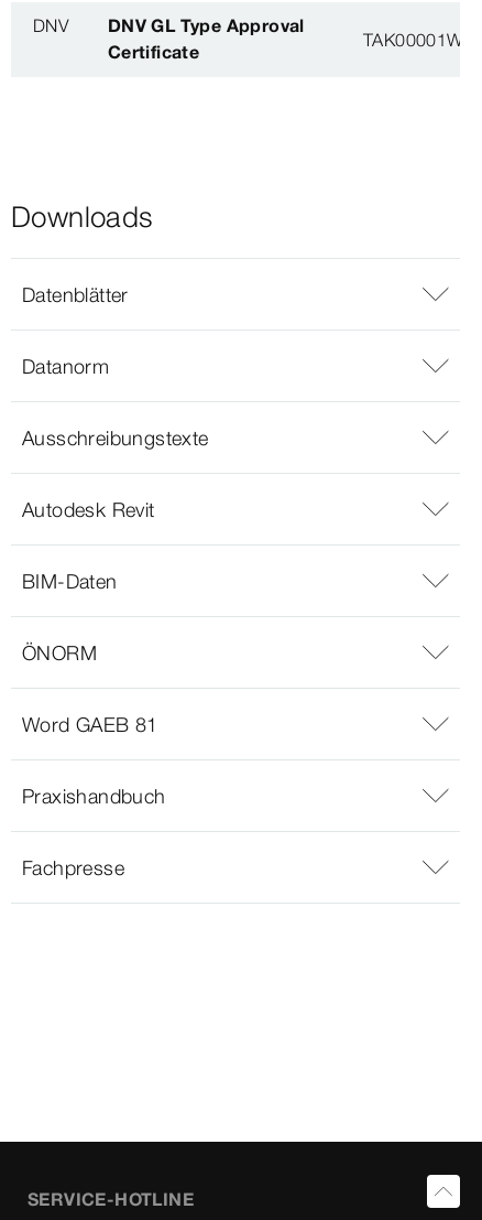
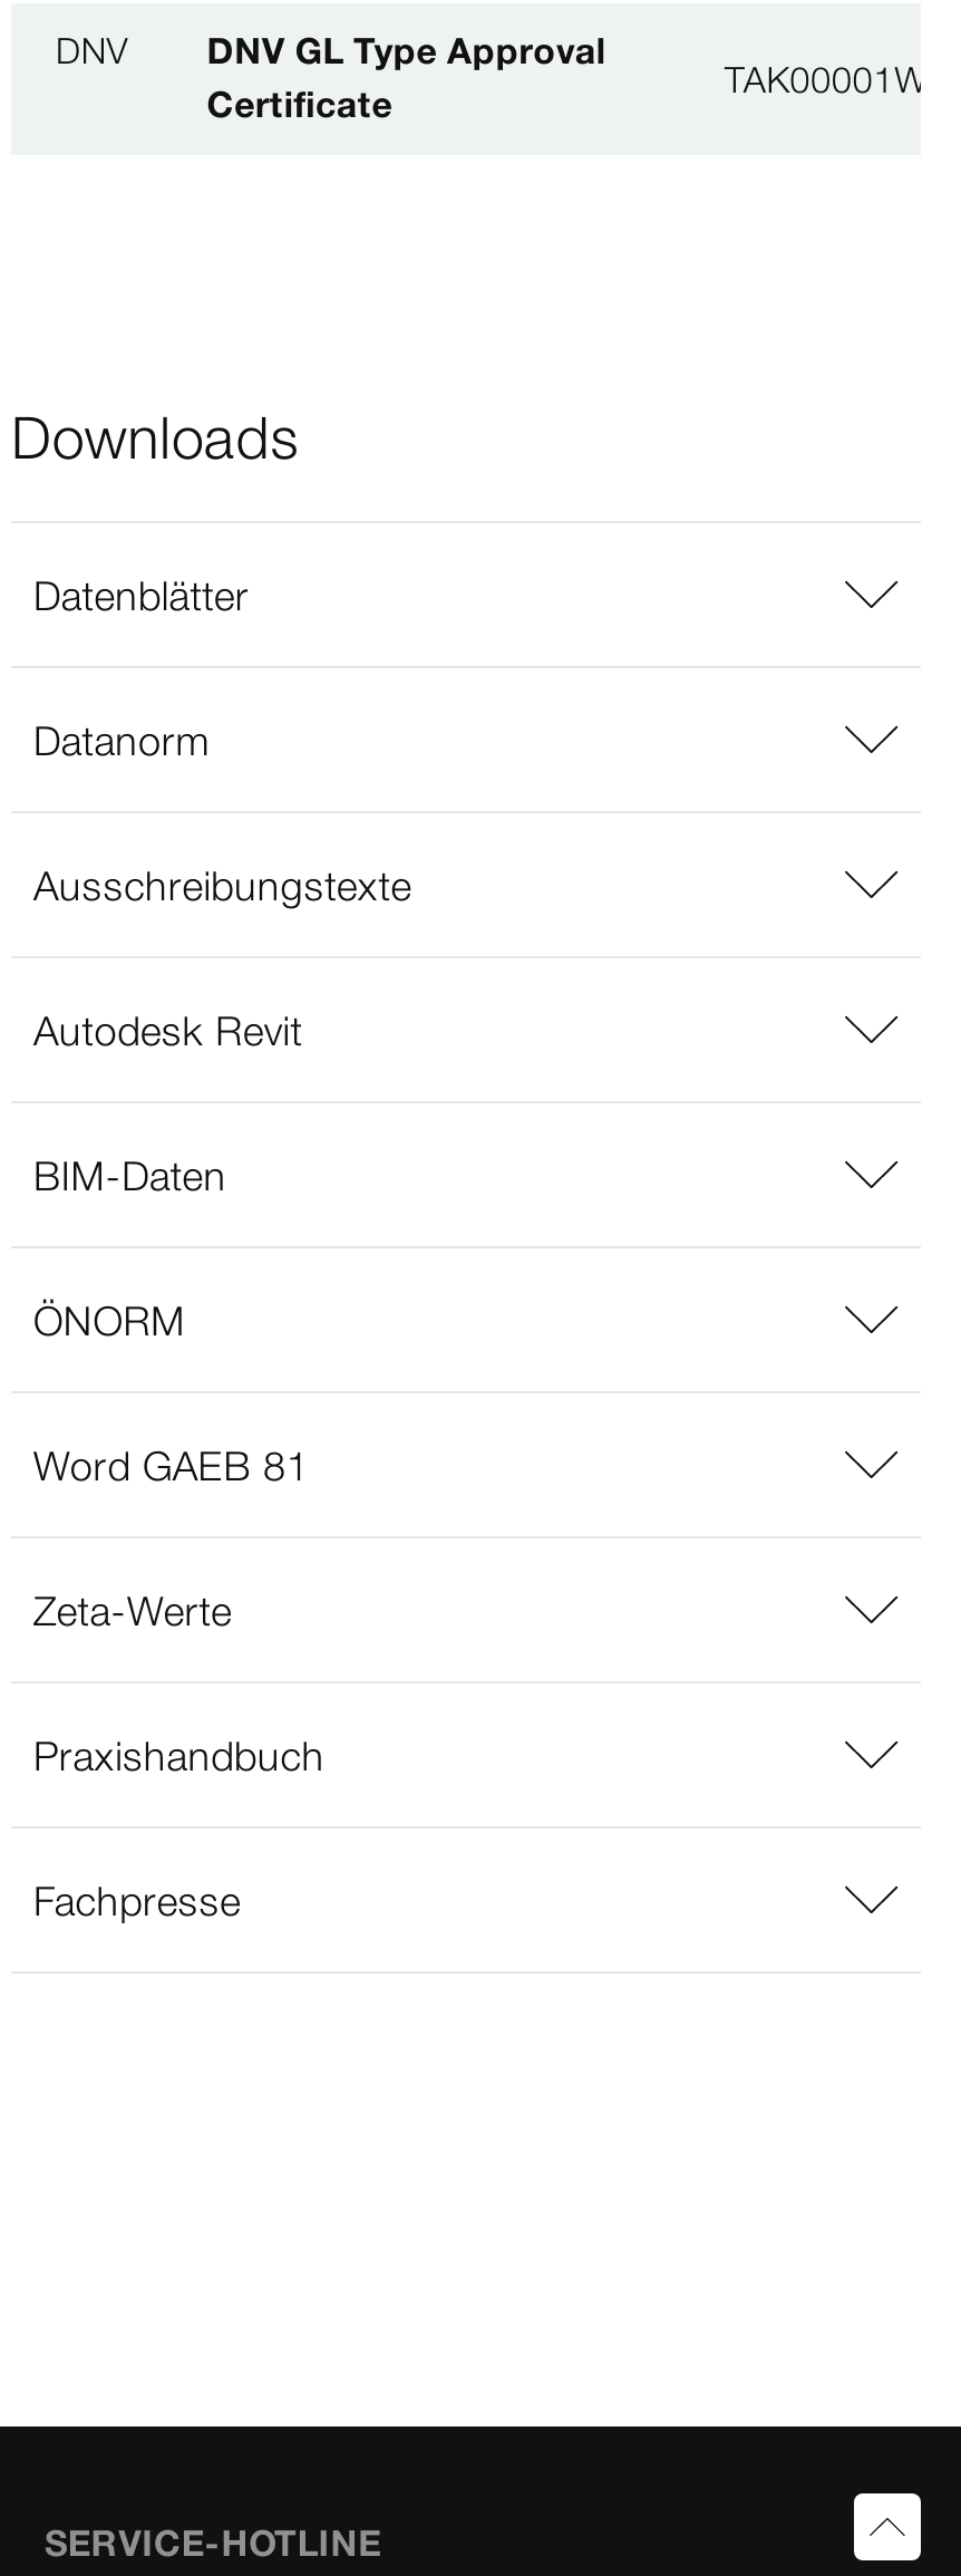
+ Zeta-Werte
